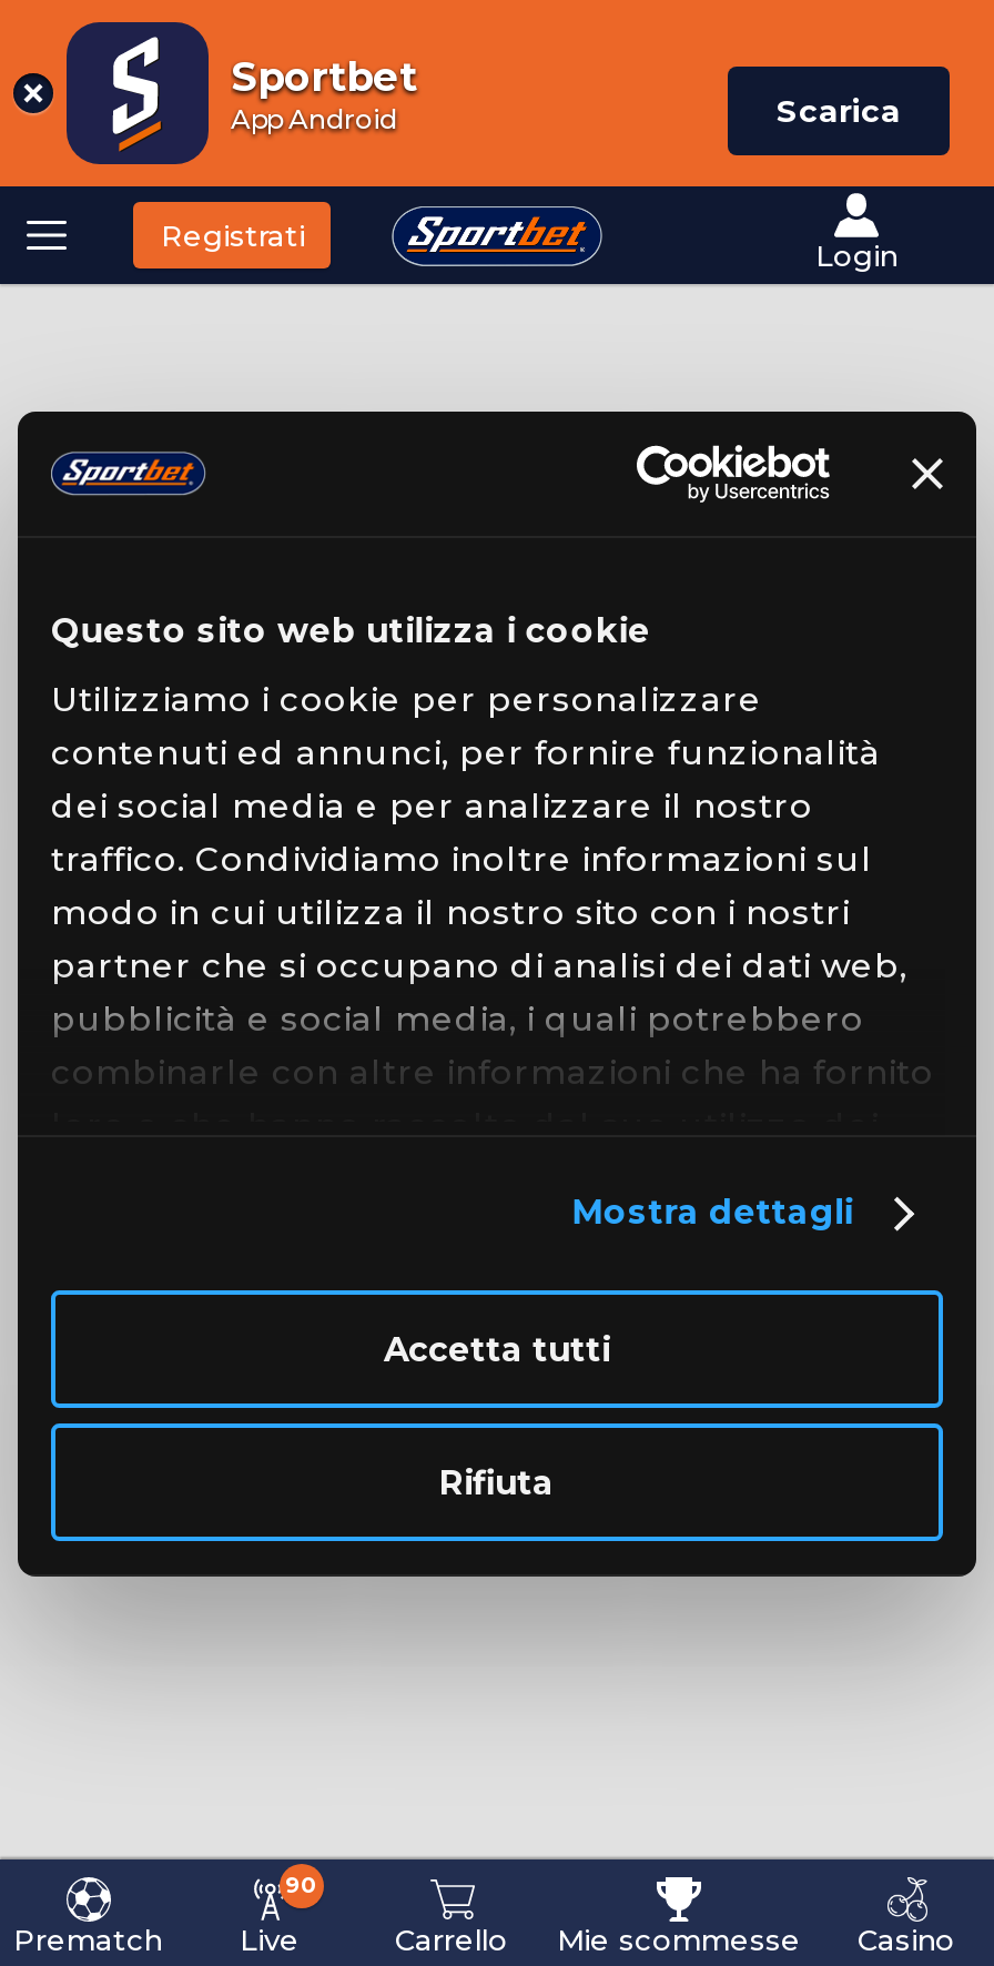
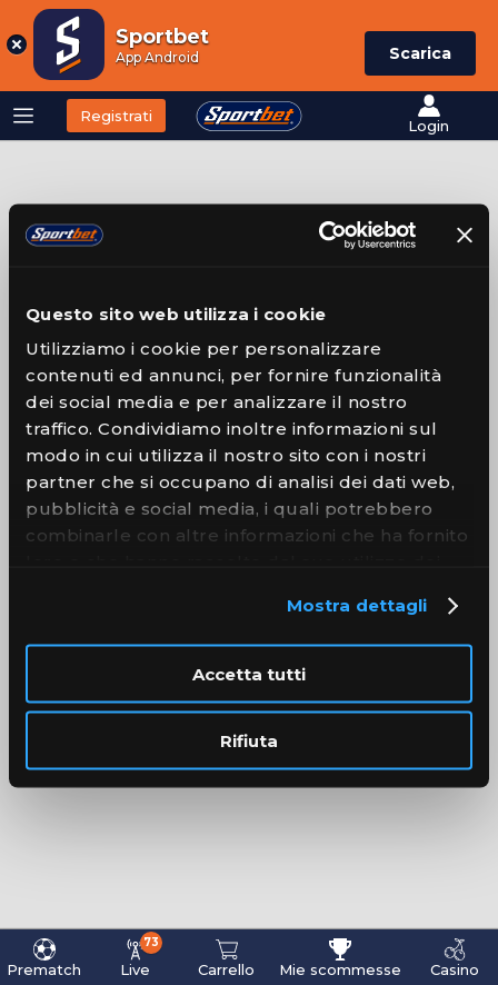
- 90
+ 73
